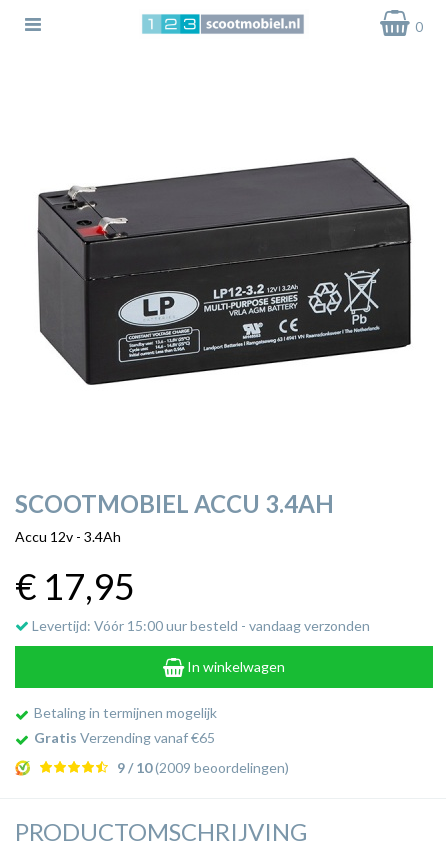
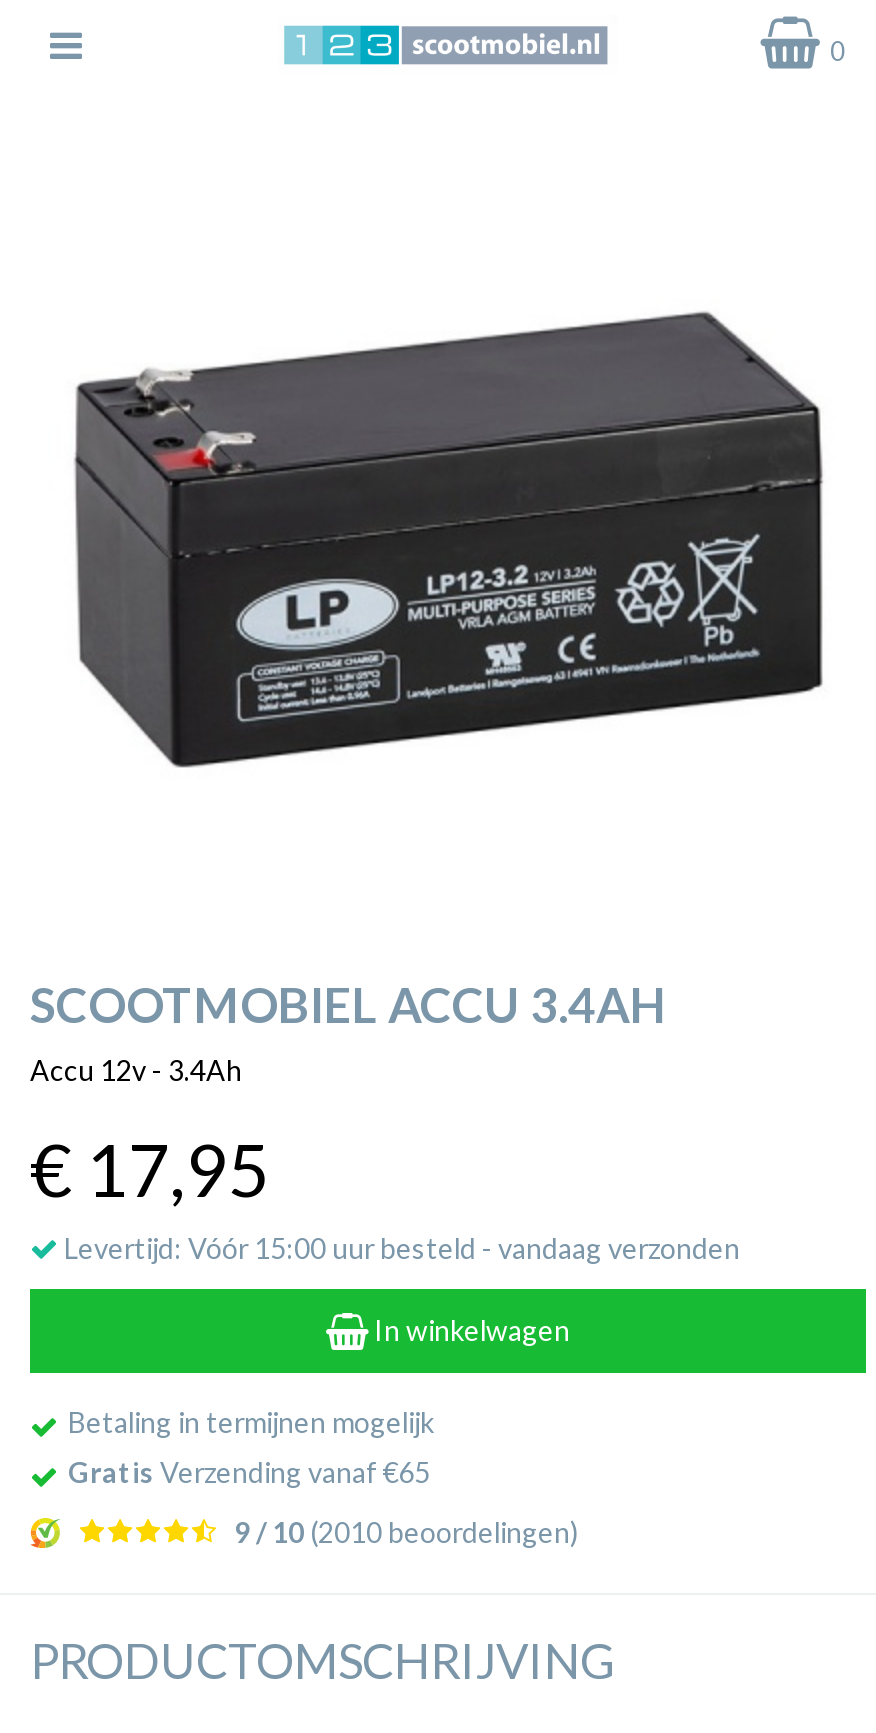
- 9 / 10 (2009 beoordelingen)
+ 9 / 10 (2010 beoordelingen)
